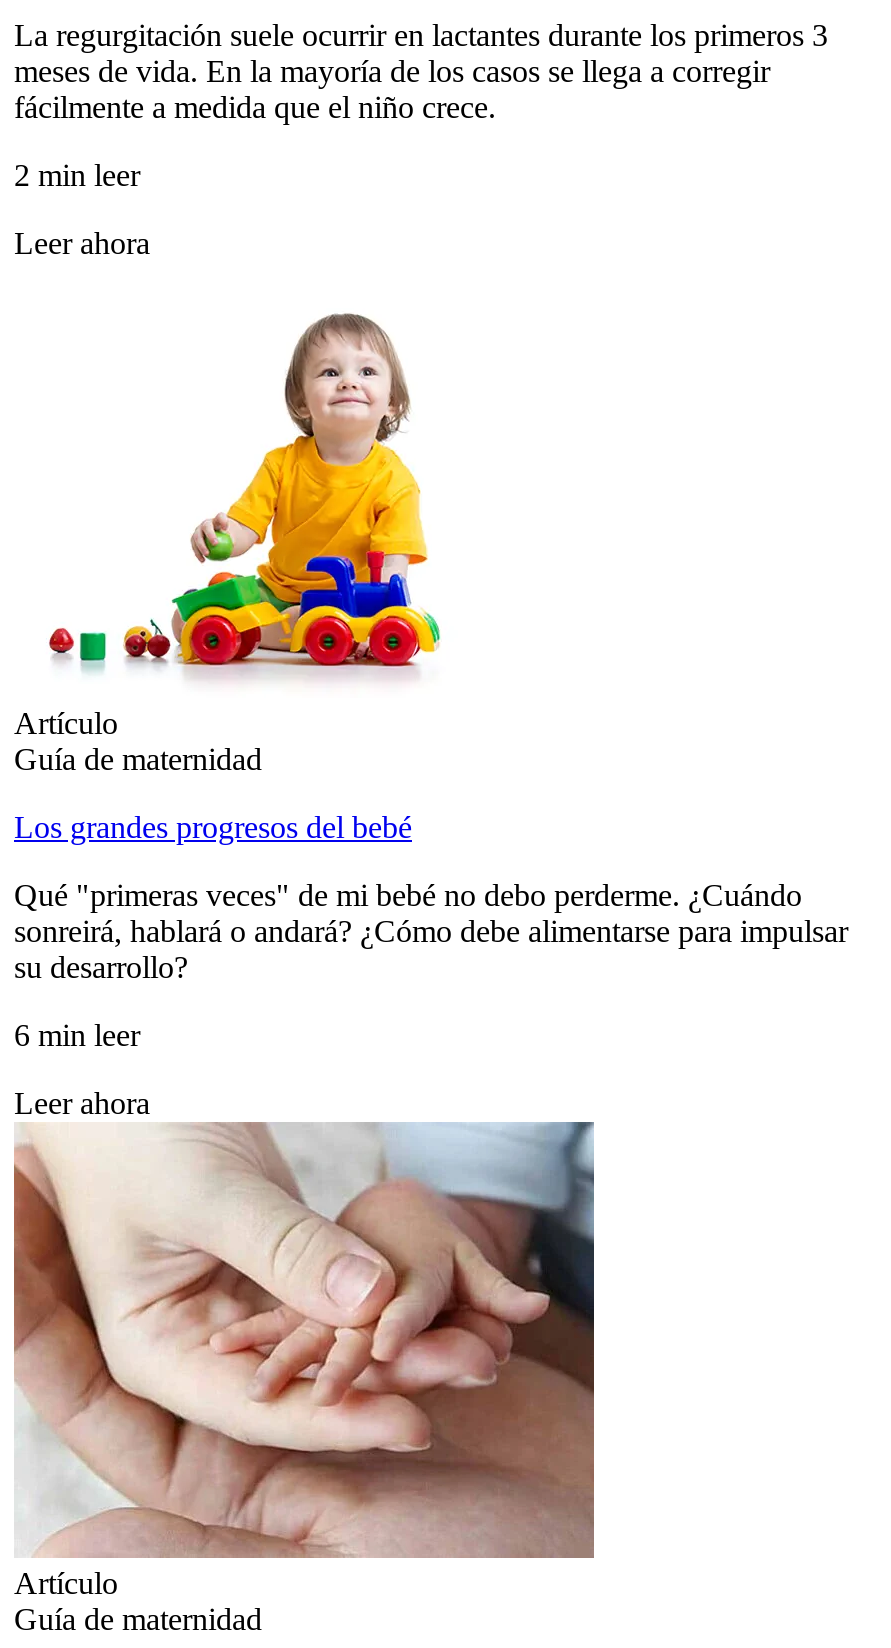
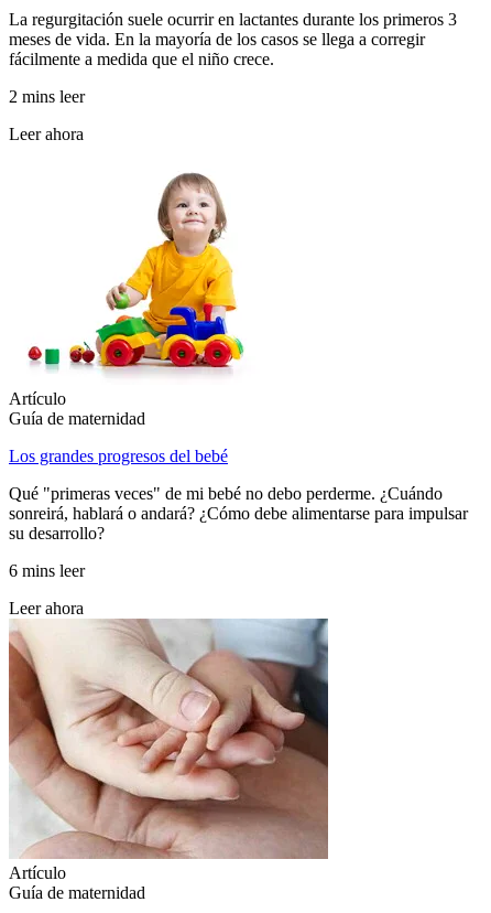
- 2 min leer
+ 2 mins leer

- 6 min leer
+ 6 mins leer
